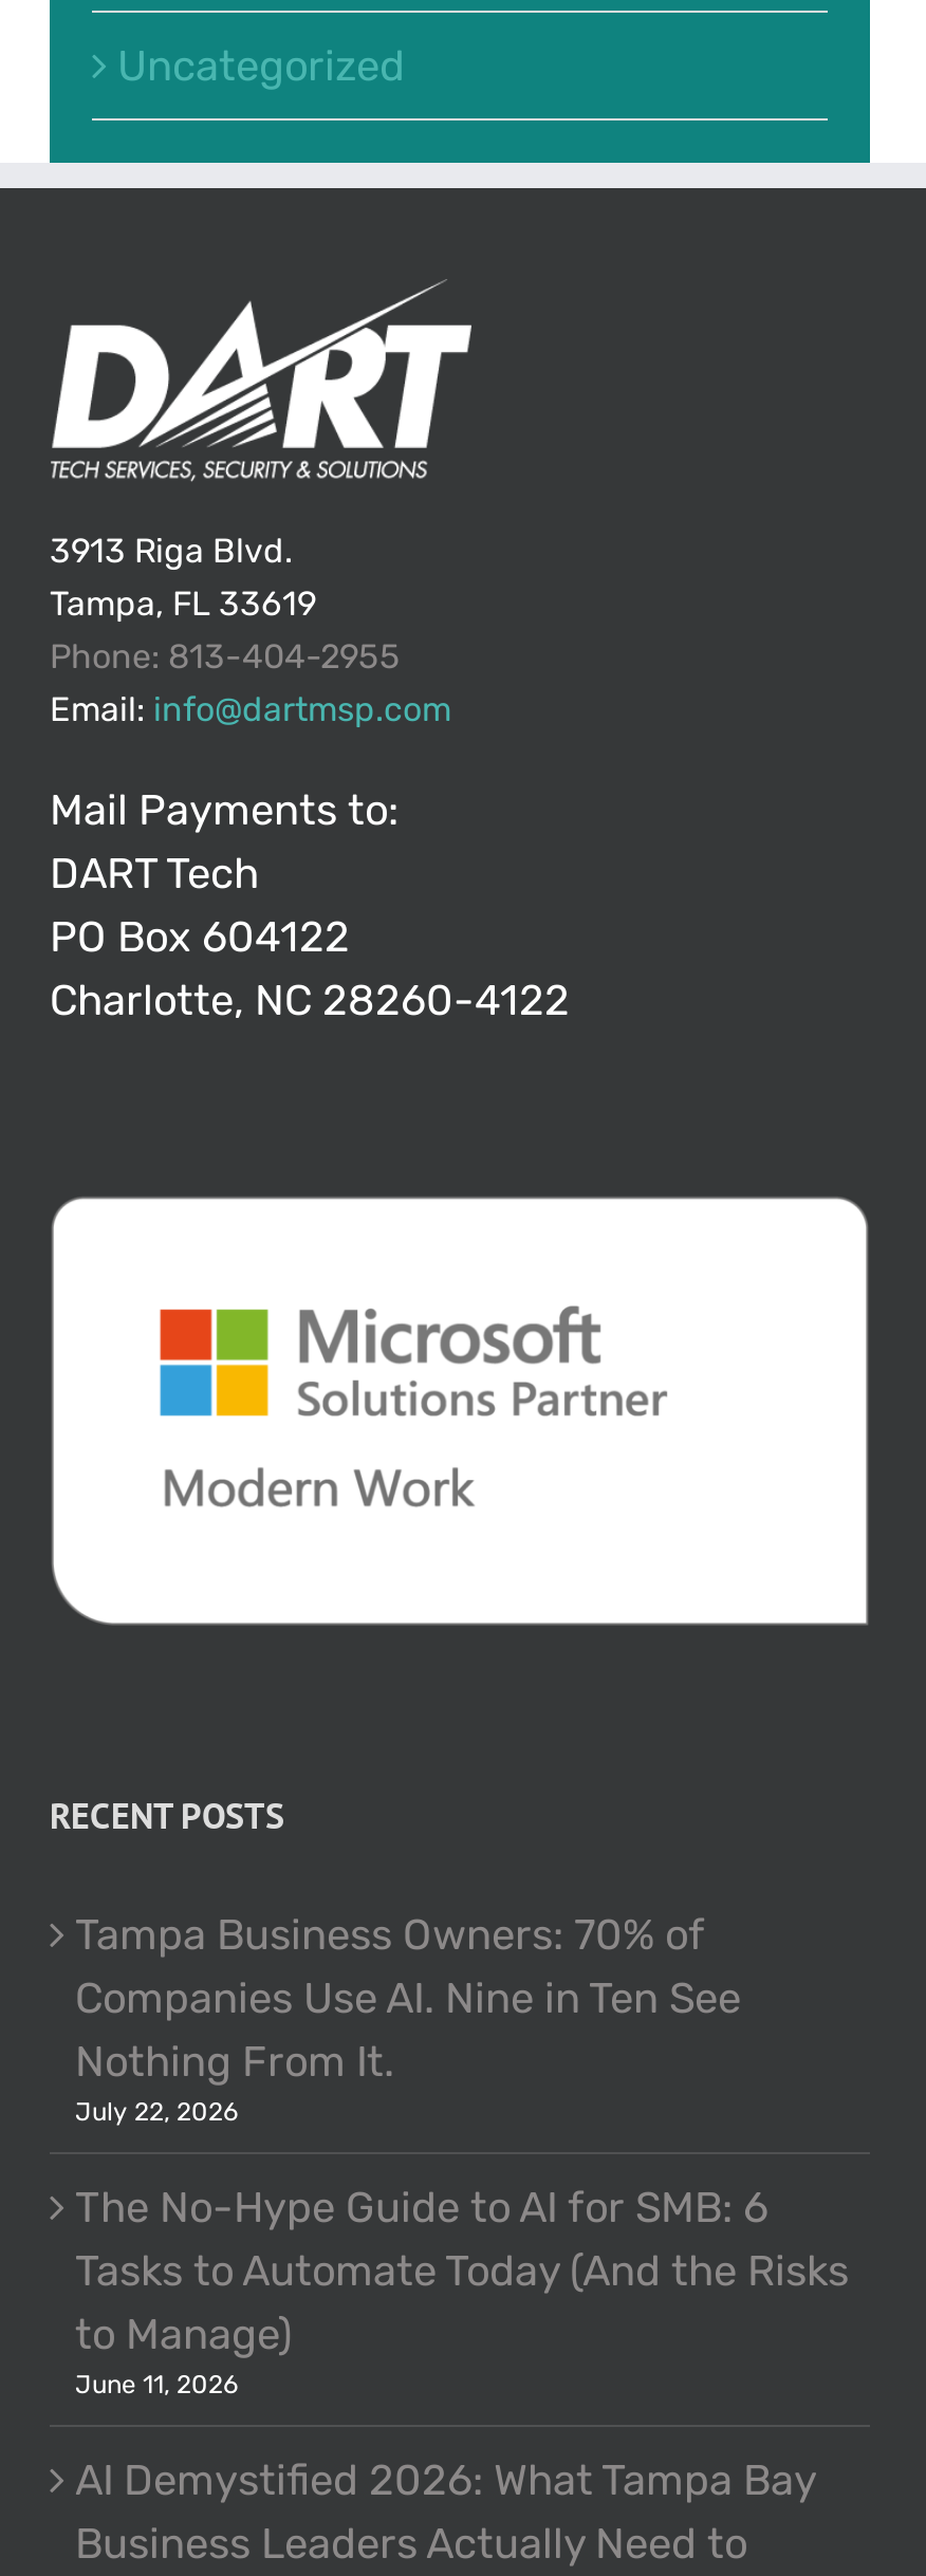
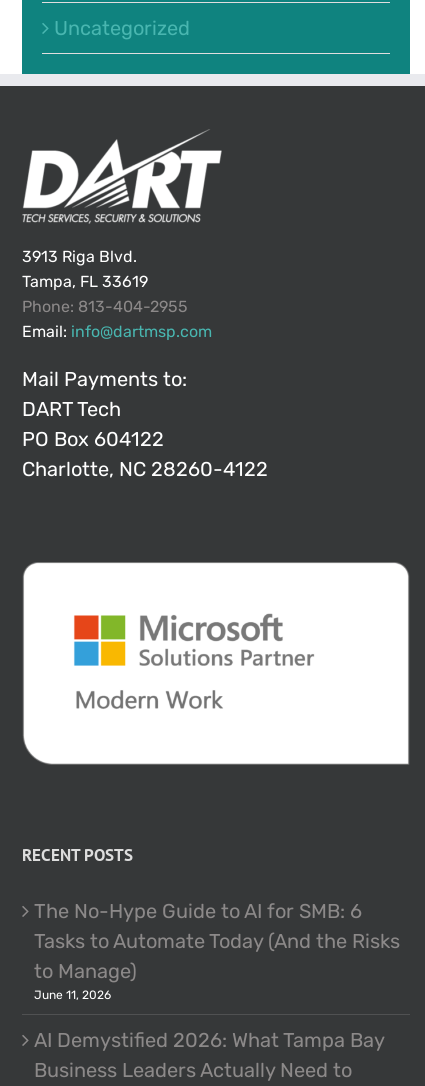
- Tampa Business Owners: 70% of
- Companies Use AI. Nine in Ten See
- Nothing From It.
- July 22, 2026
